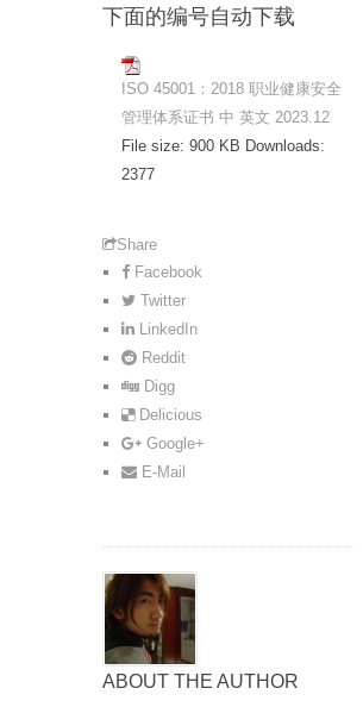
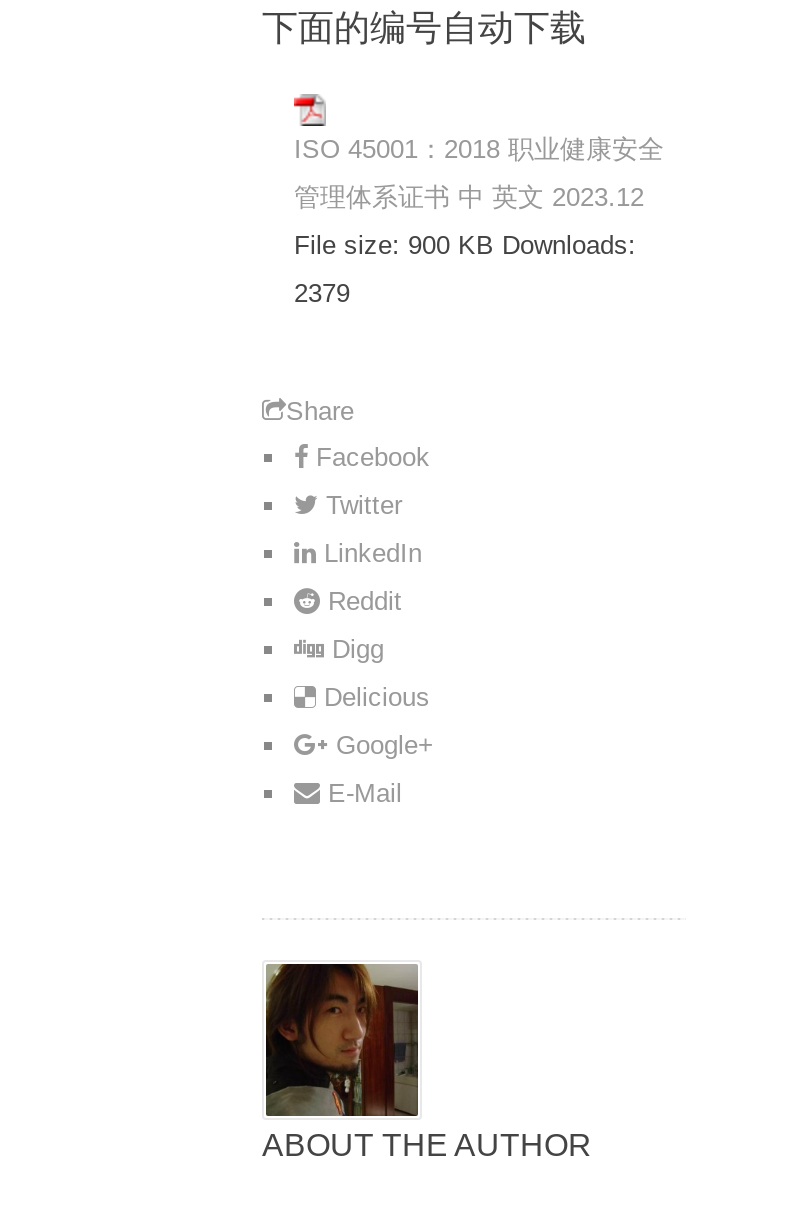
- 2377
+ 2379
